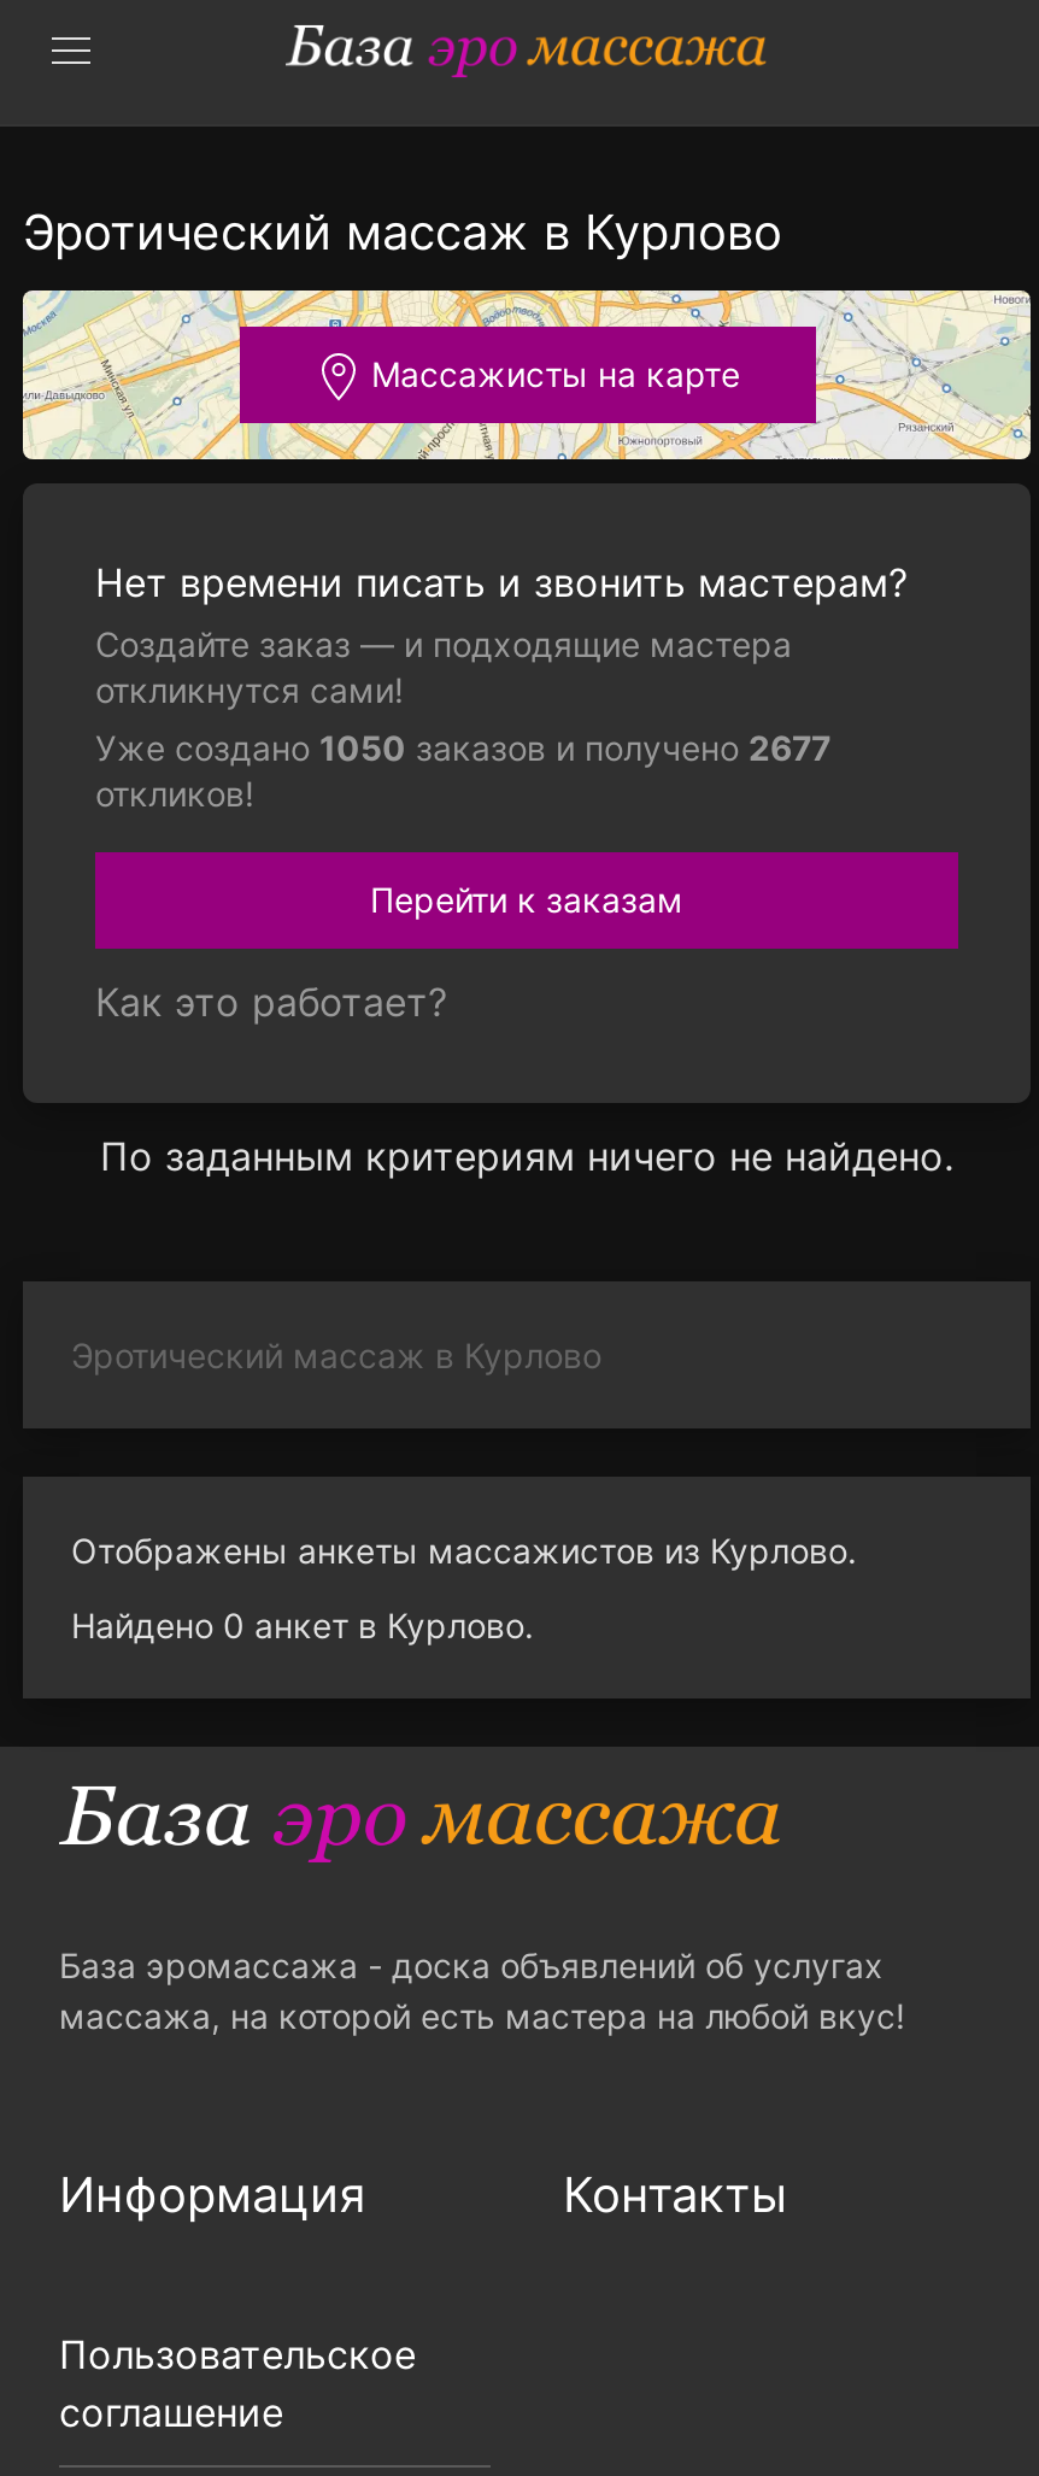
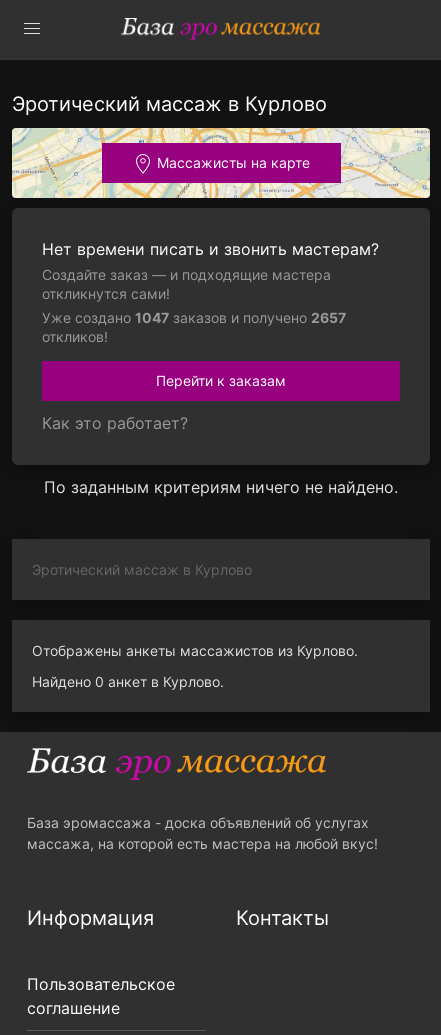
- Уже создано 1050 заказов и получено 2677
+ Уже создано 1047 заказов и получено 2657
